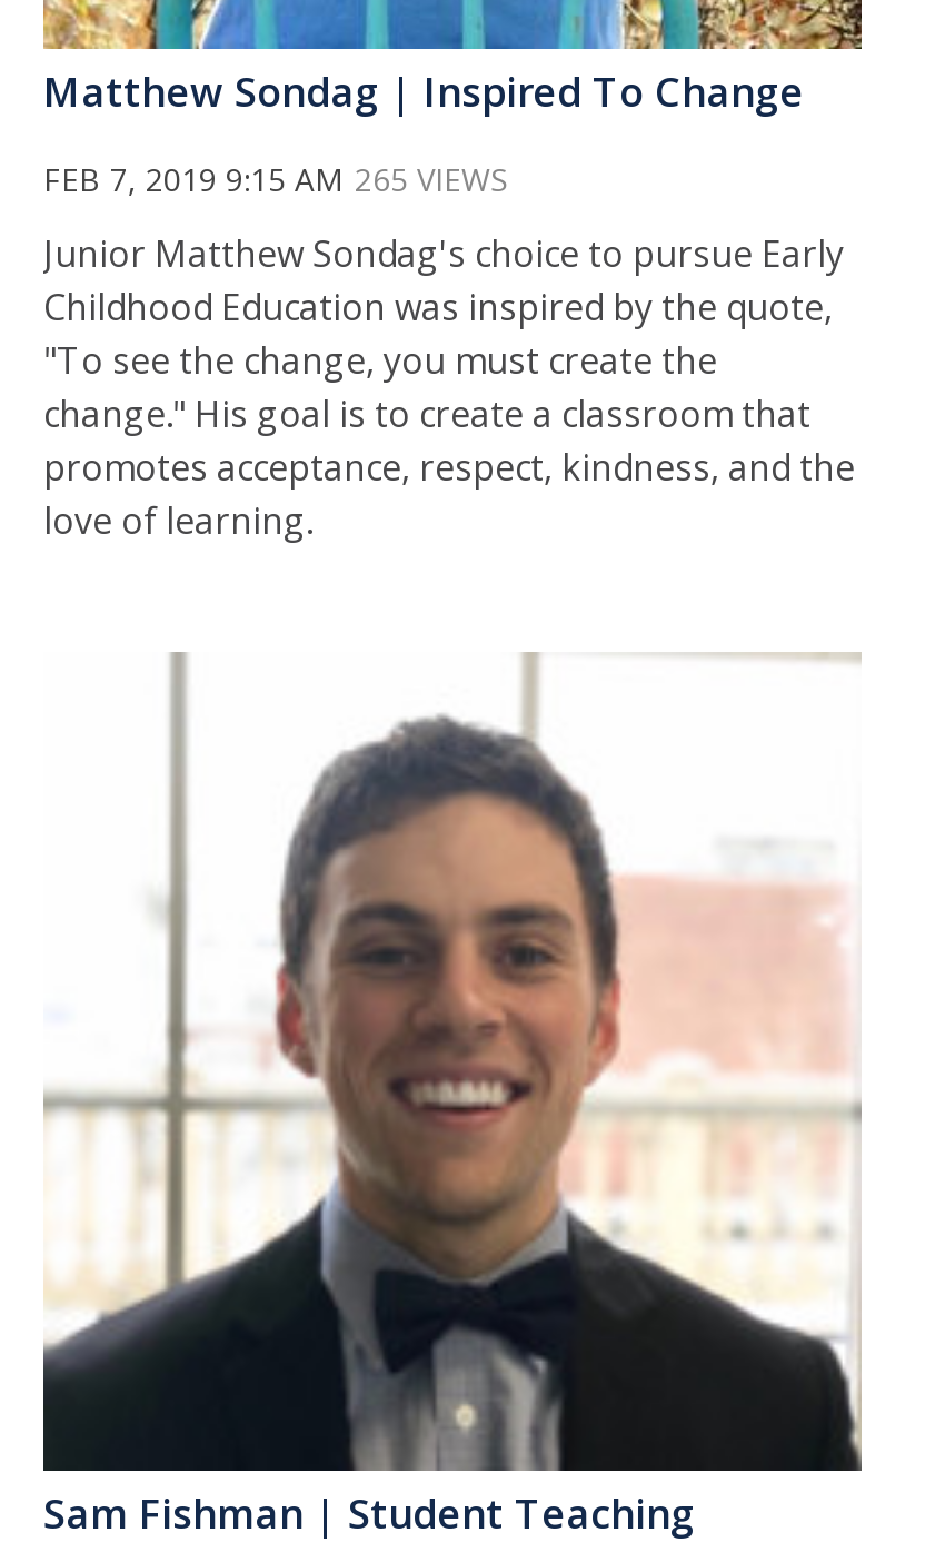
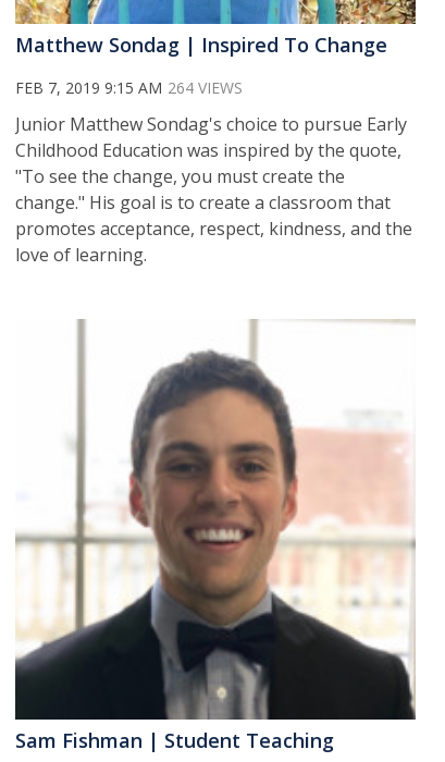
- FEB 7, 2019 9:15 AM 265 VIEWS
+ FEB 7, 2019 9:15 AM 264 VIEWS
